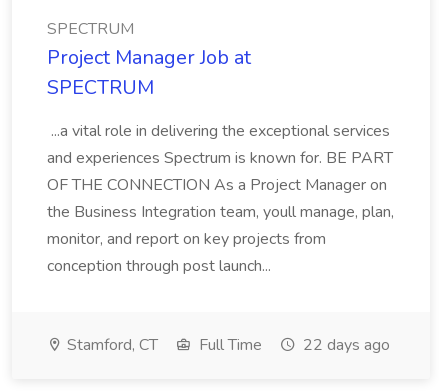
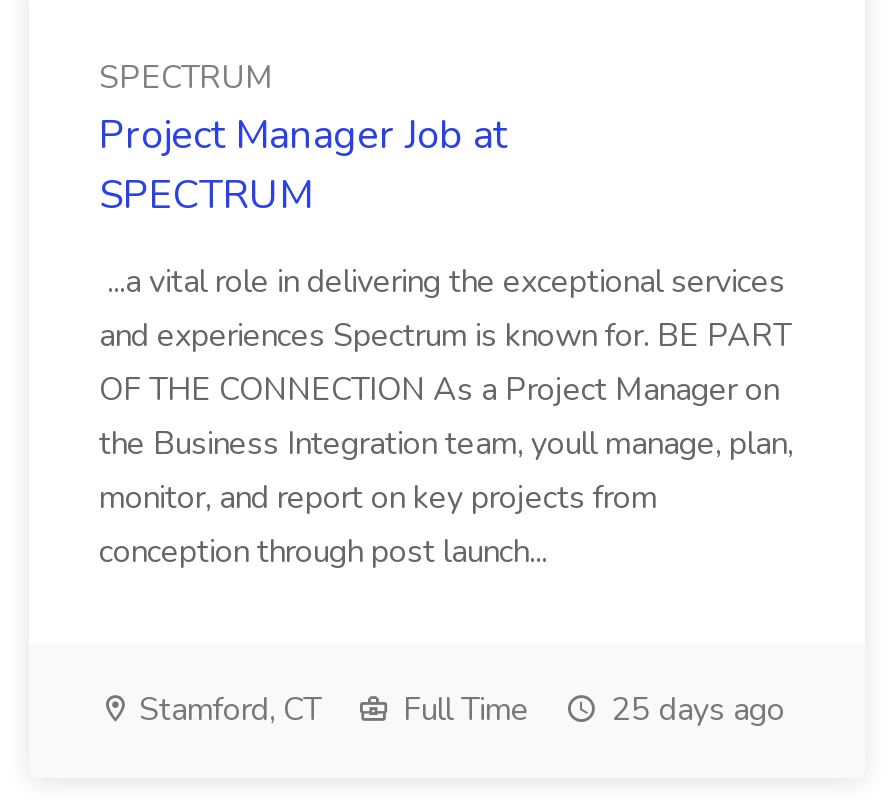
- Stamford, CT Full Time 22 days ago
+ Stamford, CT Full Time 25 days ago
